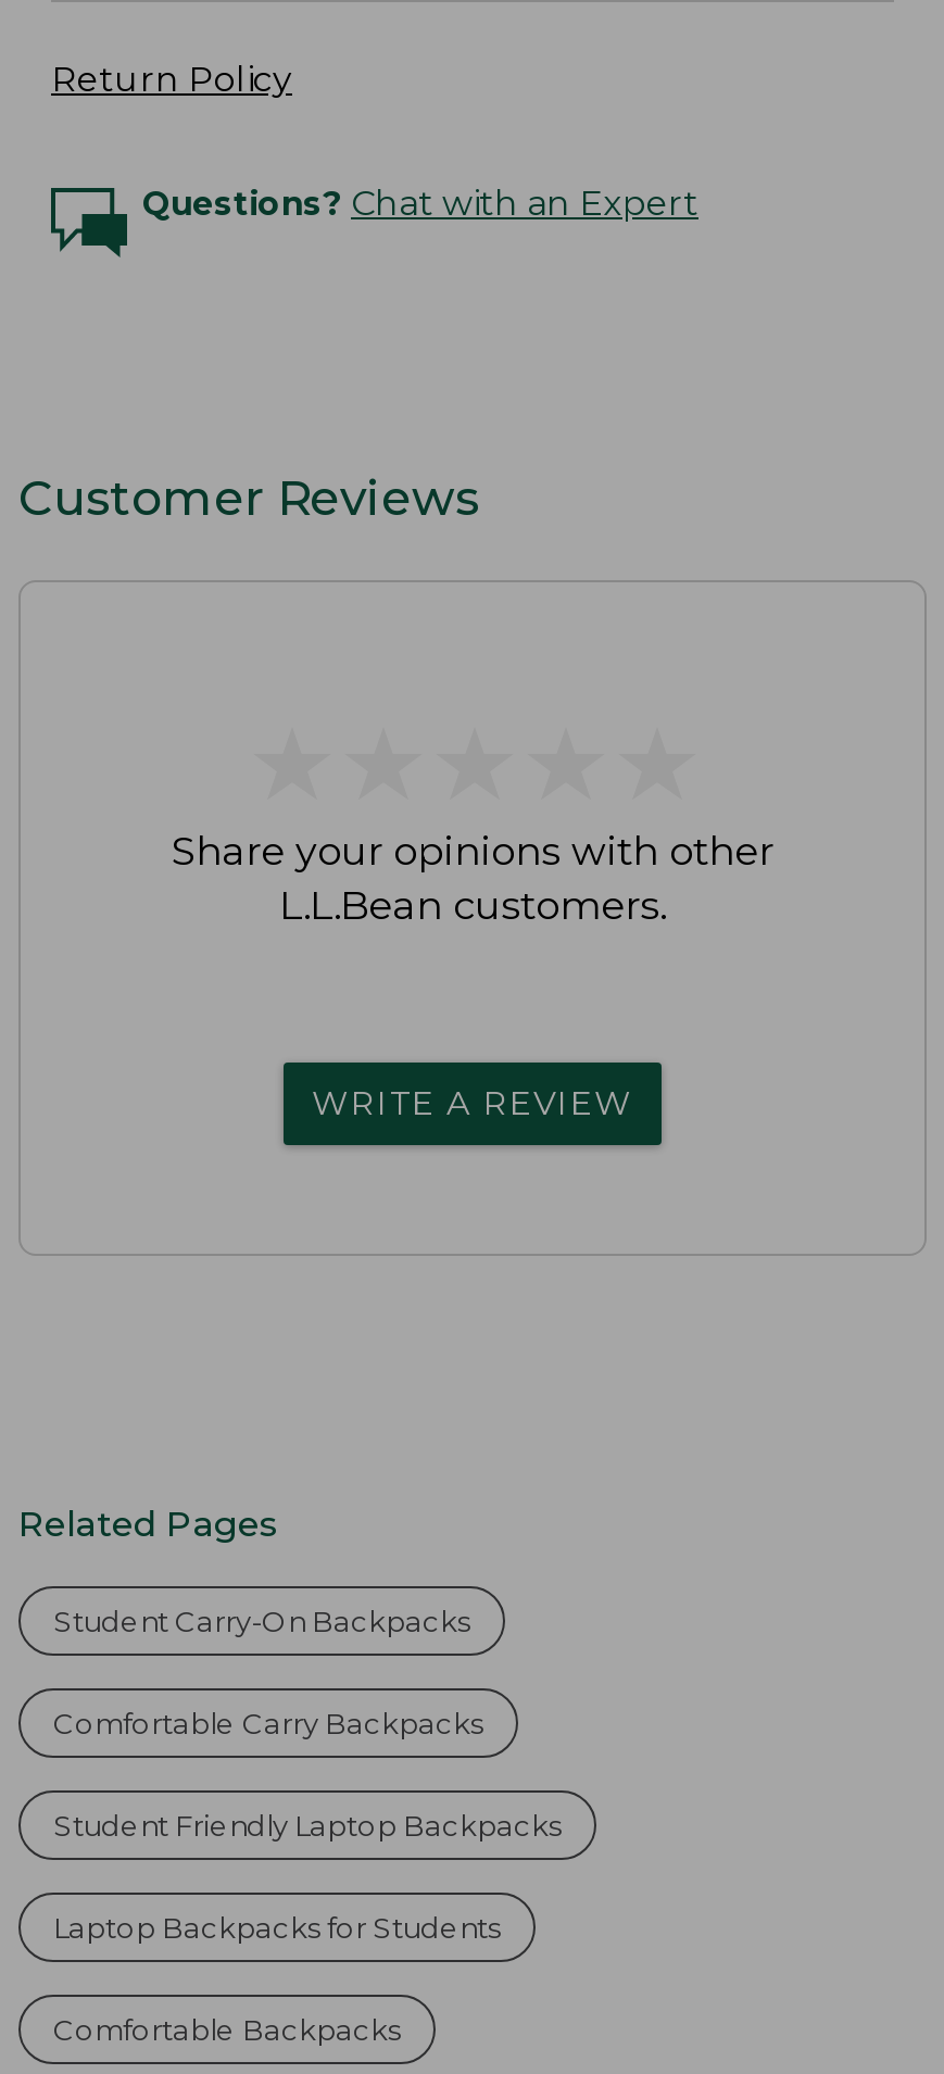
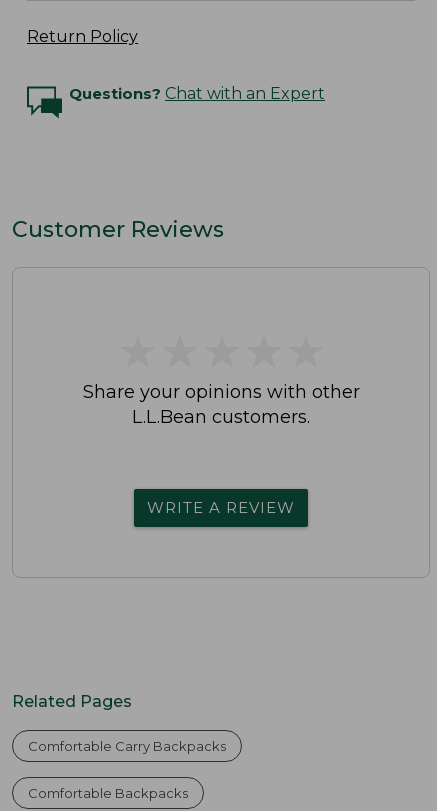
- Student Carry-On Backpacks

- Student Friendly Laptop Backpacks
- Laptop Backpacks for Students
